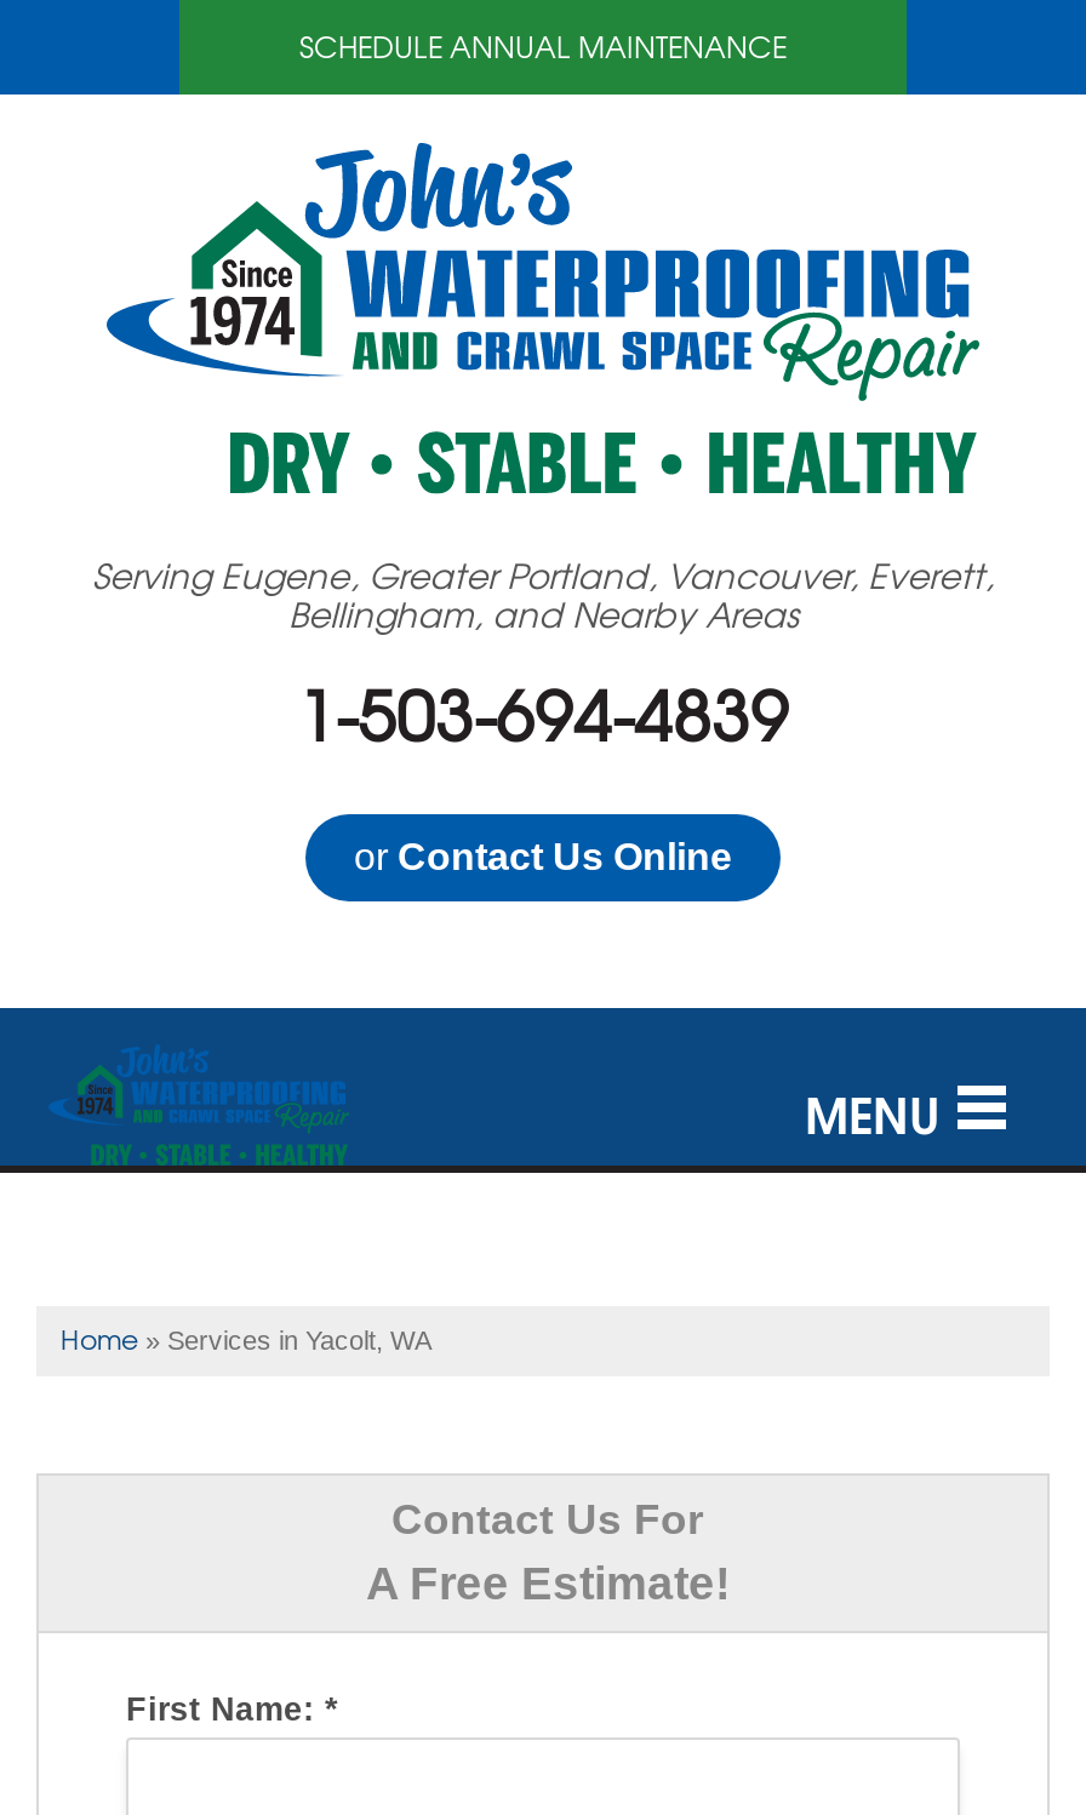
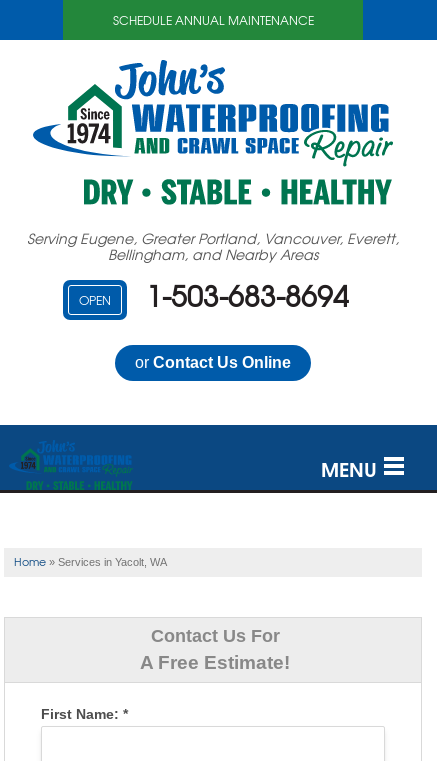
- 1-503-694-4839
+ OPEN
+ 1-503-683-8694
